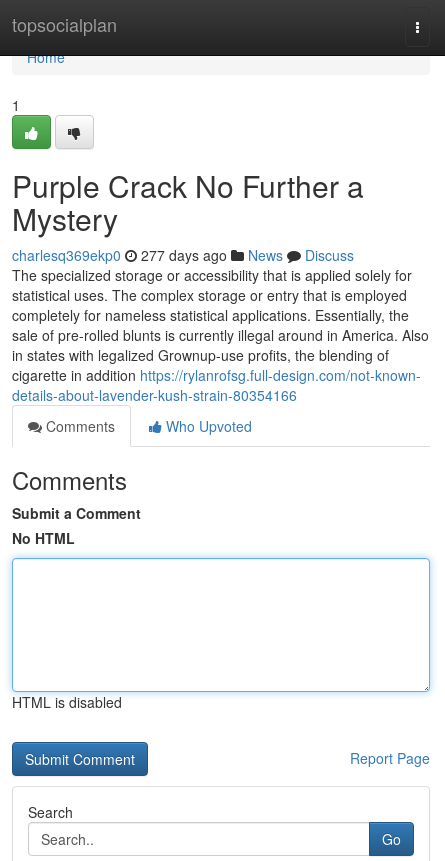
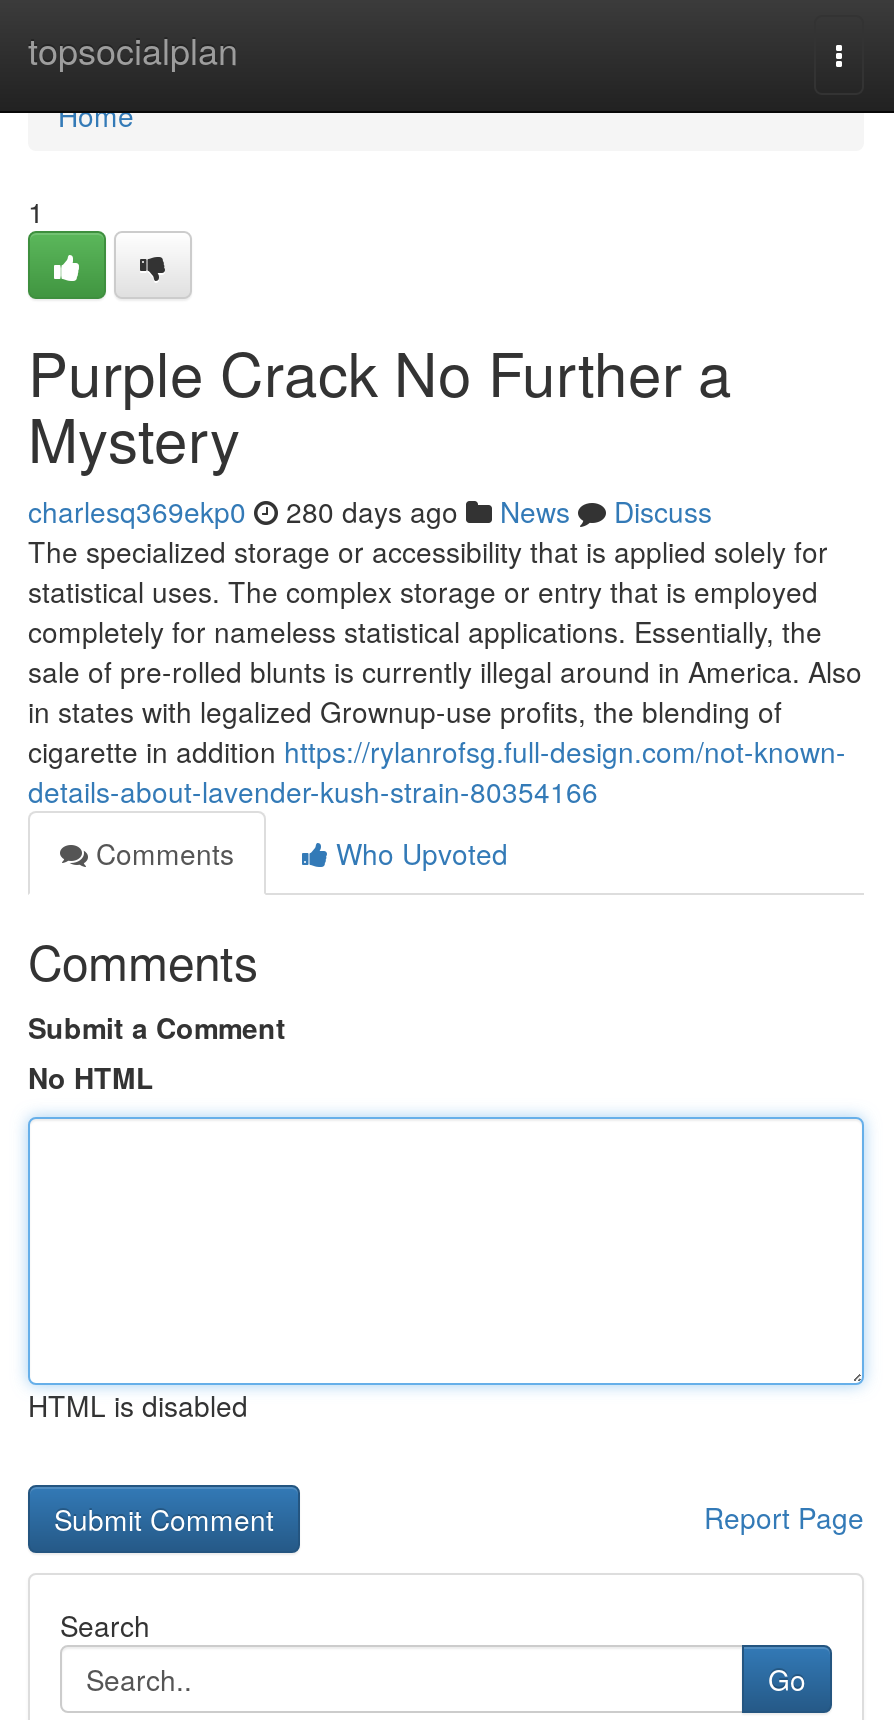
- charlesq369ekp0 277 days ago News Discuss
+ charlesq369ekp0 280 days ago News Discuss
